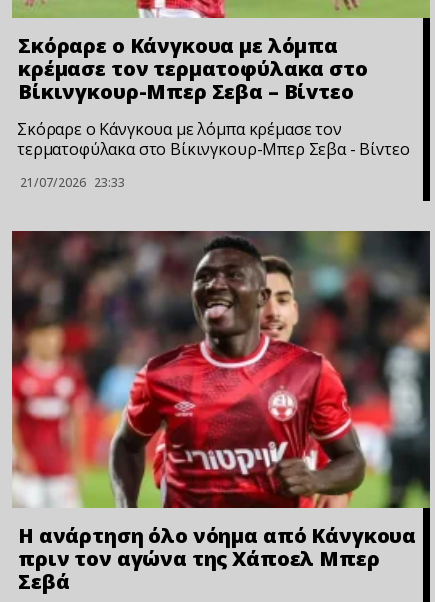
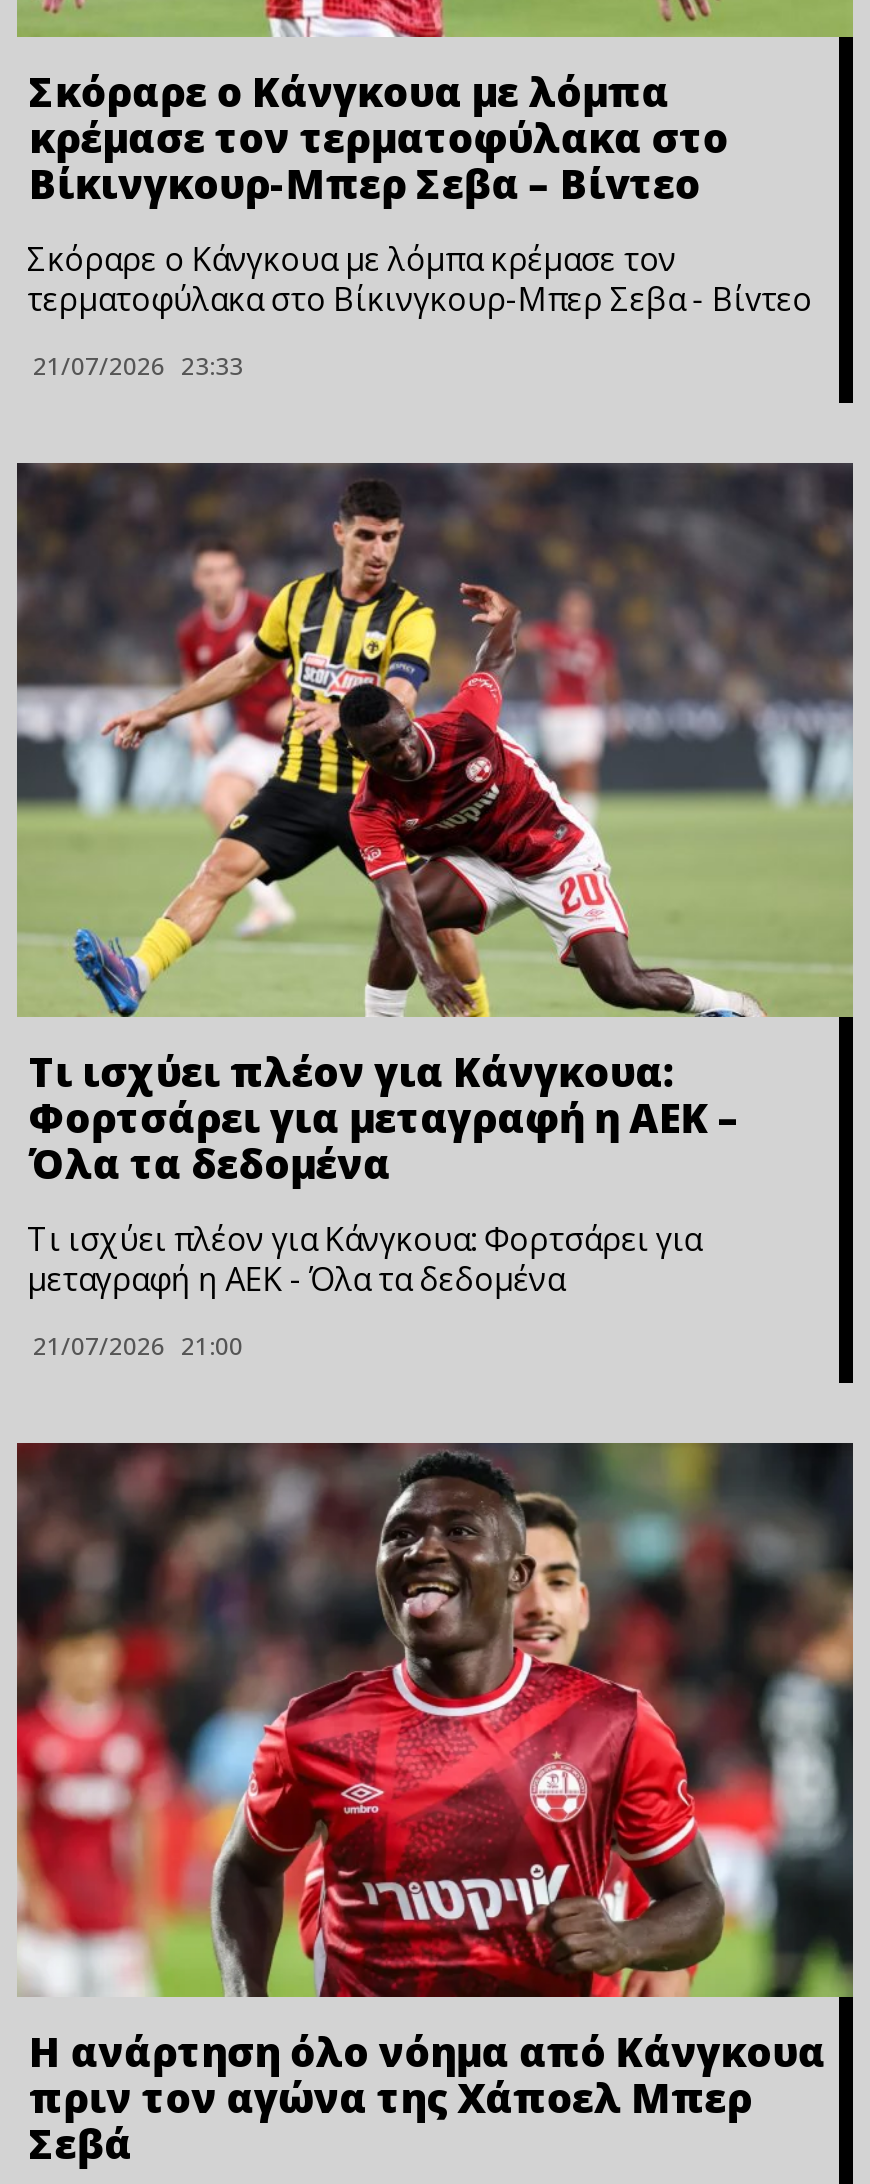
+ [image]
+ Τι ισχύει πλέον για Κάνγκουα:
+ Φορτσάρει για μεταγραφή η ΑΕΚ –
+ Όλα τα δεδομένα
+ Τι ισχύει πλέον για Κάνγκουα: Φορτσάρει για
+ μεταγραφή η ΑΕΚ - Όλα τα δεδομένα
+ 21/07/2026 21:00
